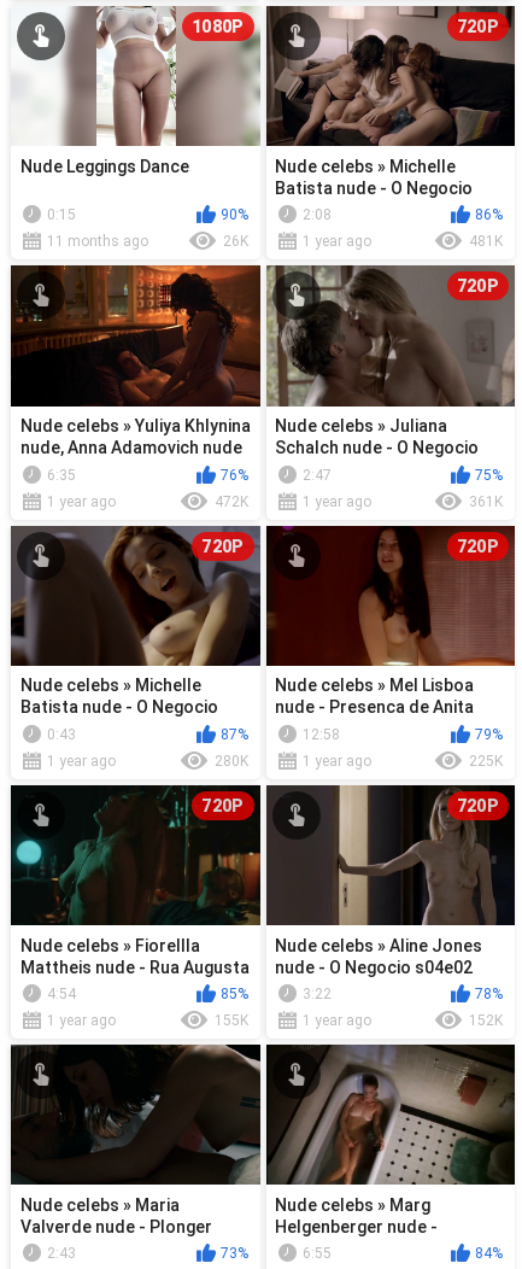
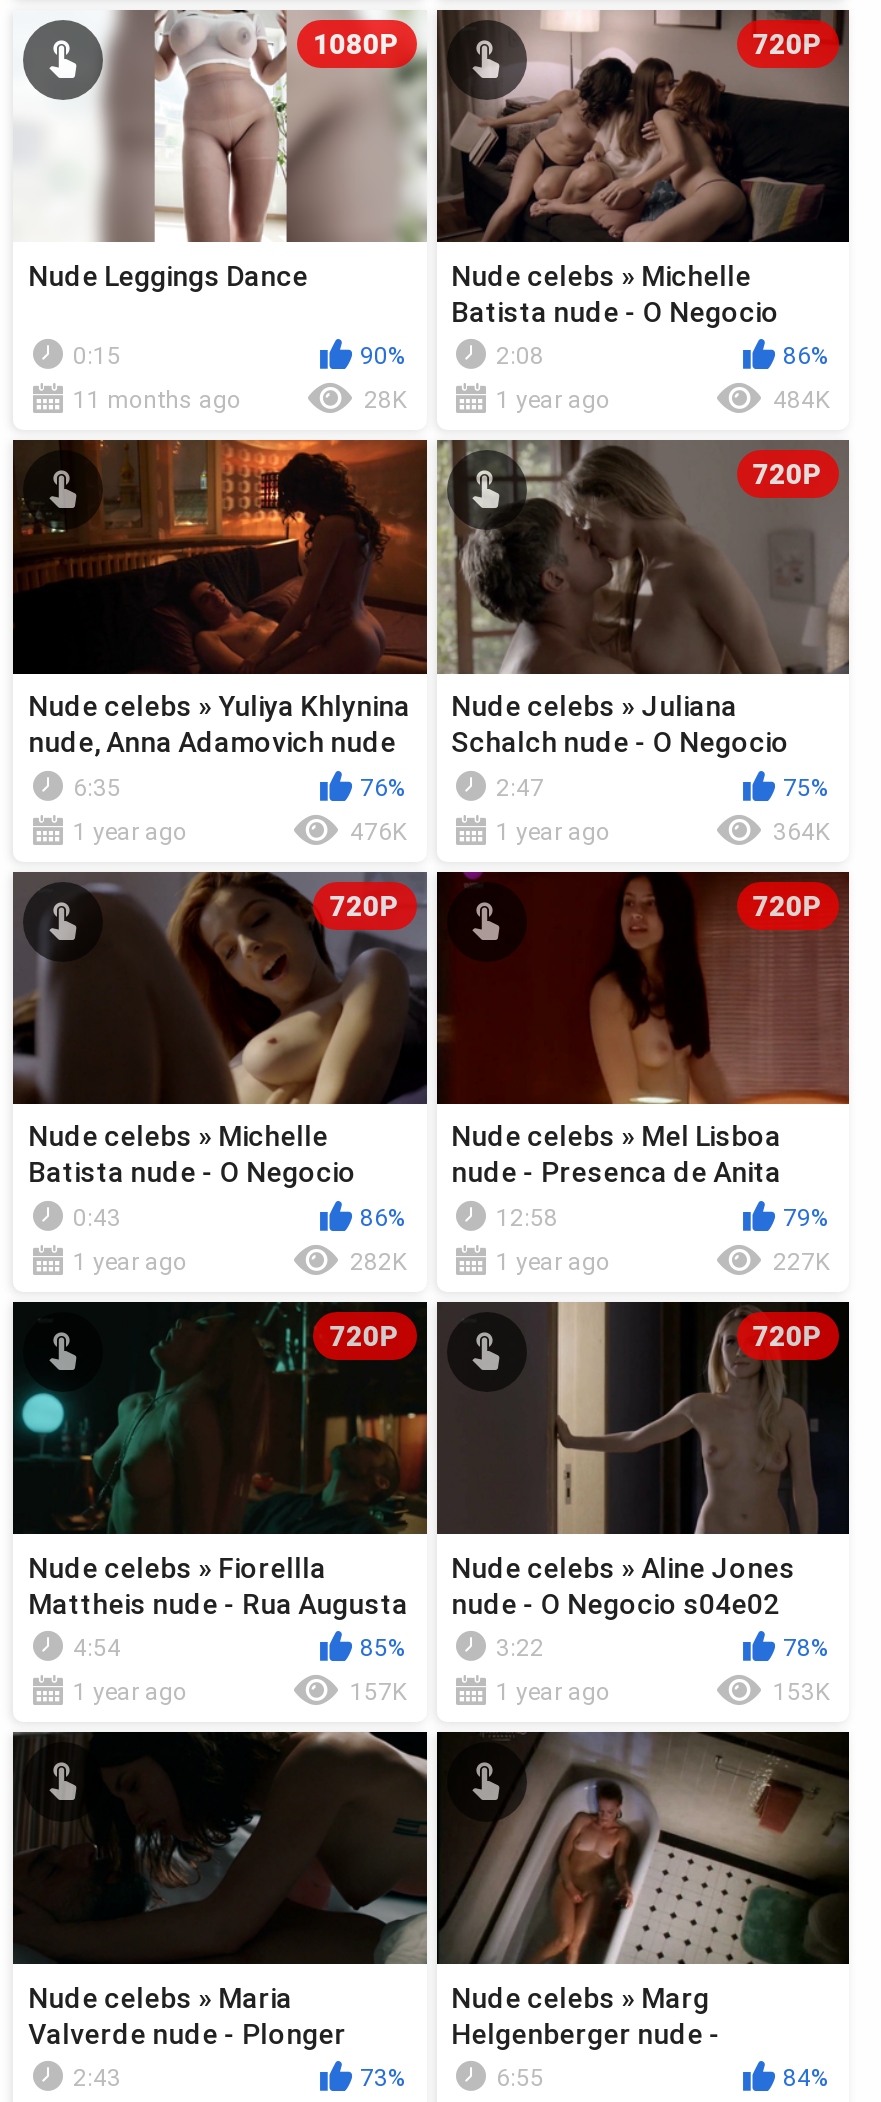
- 26K
+ 28K

- 481K
+ 484K

- 472K
+ 476K

- 361K
+ 364K

- 87%
+ 86%

- 280K
+ 282K

- 225K
+ 227K

- 155K
+ 157K

- 152K
+ 153K
